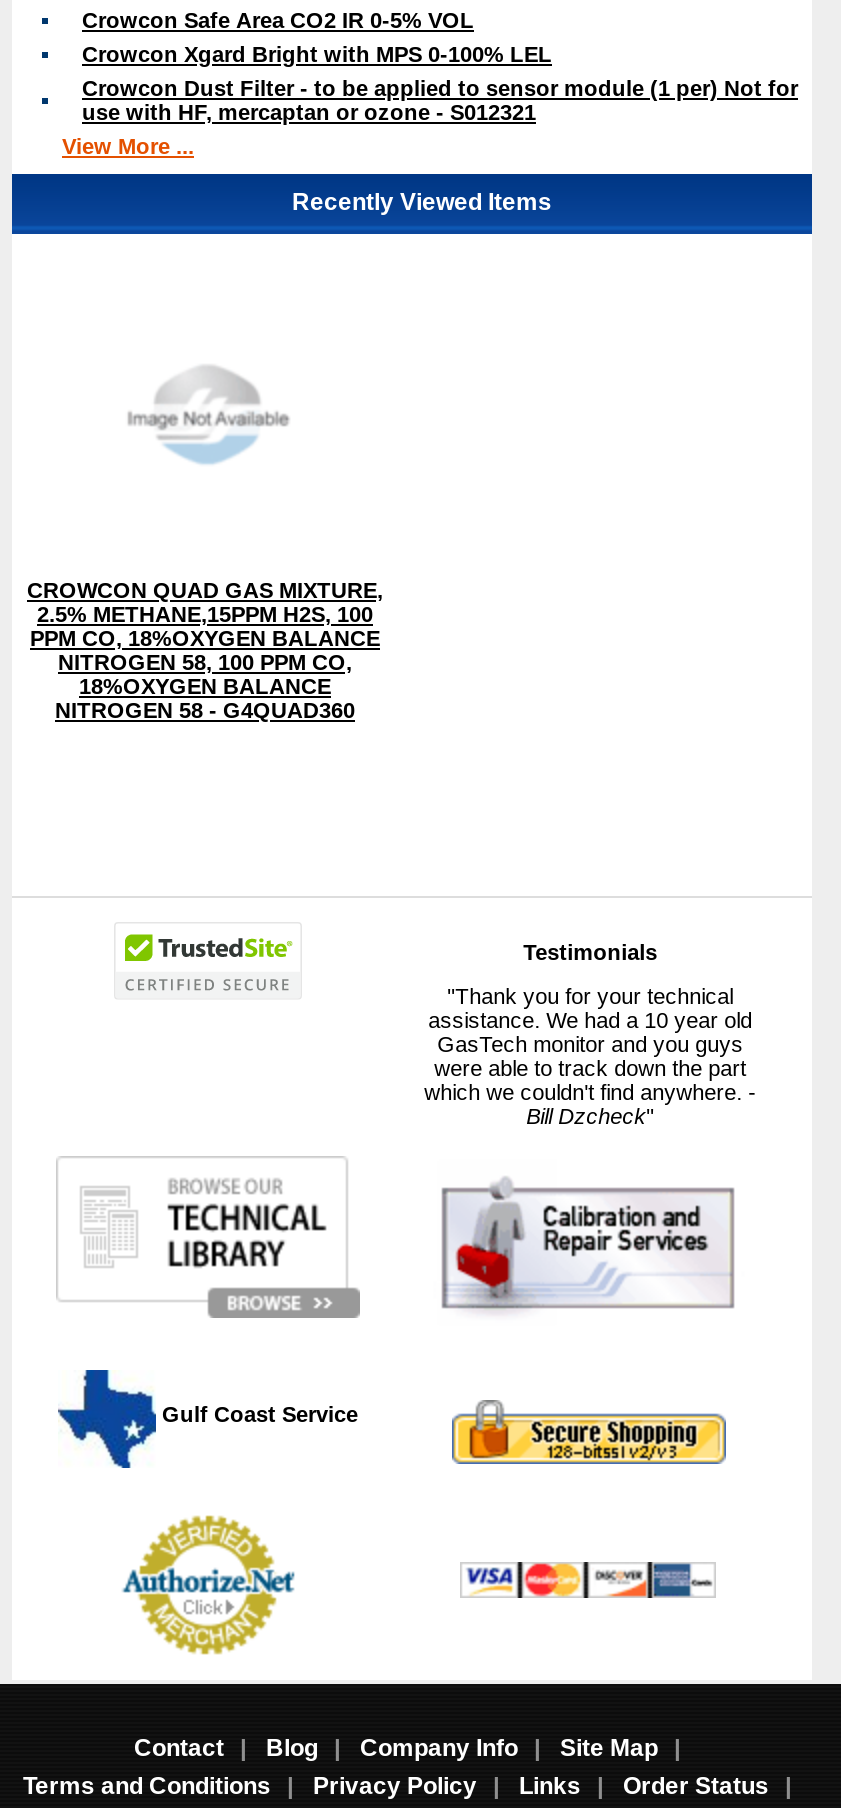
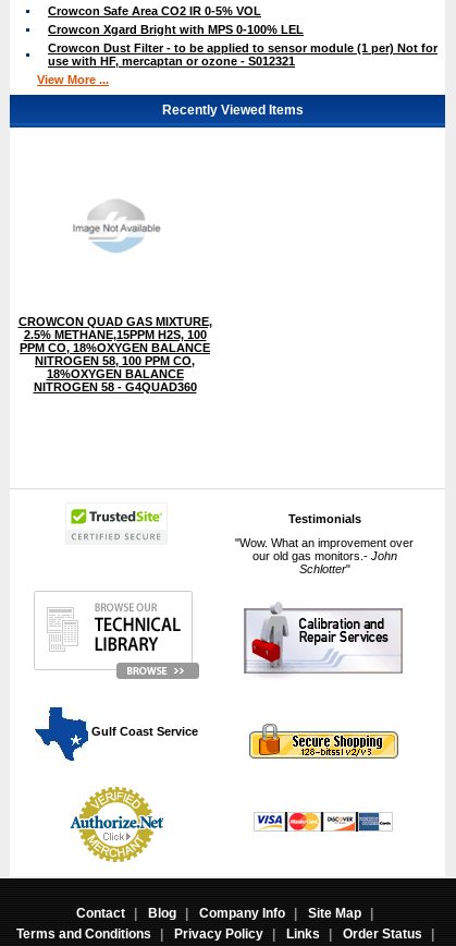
- "Thank you for your technical
- assistance. We had a 10 year old
- GasTech monitor and you guys
- were able to track down the part
- which we couldn't find anywhere. -
- Bill Dzcheck"
+ "Wow. What an improvement over
+ our old gas monitors.- John
+ Schlotter"
